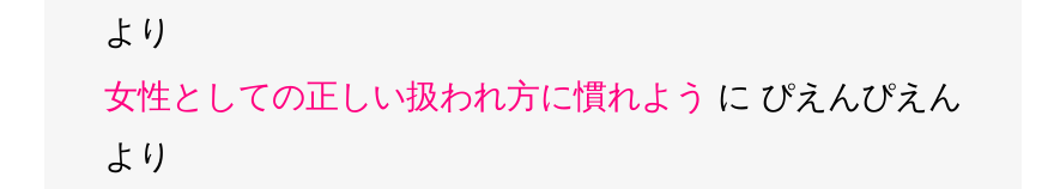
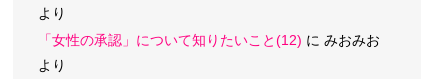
- 女性としての正しい扱われ方に慣れようにぴえんぴえん
+ 「女性の承認」について知りたいこと(12)にみおみお
